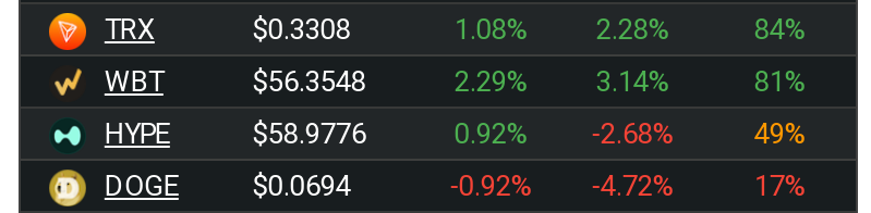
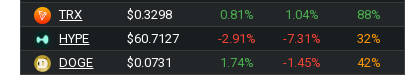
- $0.3308
- 1.08%
- 2.28%
- 84%
- WBT
- $56.3548
- 2.29%
- 3.14%
- 81%
+ $0.3298
+ 0.81%
+ 1.04%
+ 88%

- $58.9776
+ $60.7127

- 0.92%
+ -2.91%

- -2.68%
+ -7.31%

- 49%
+ 32%

- $0.0694
+ $0.0731

- -0.92%
+ 1.74%

- -4.72%
+ -1.45%

- 17%
+ 42%
